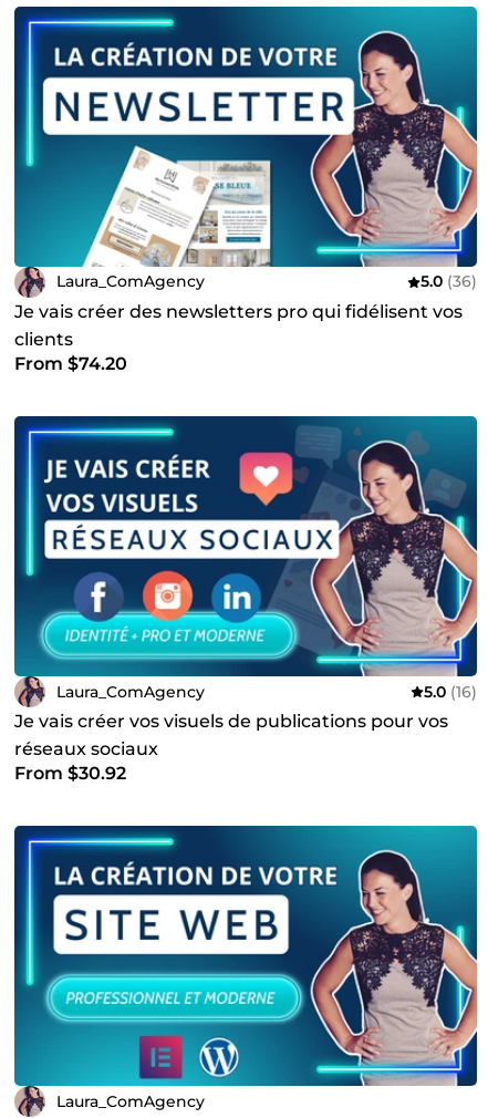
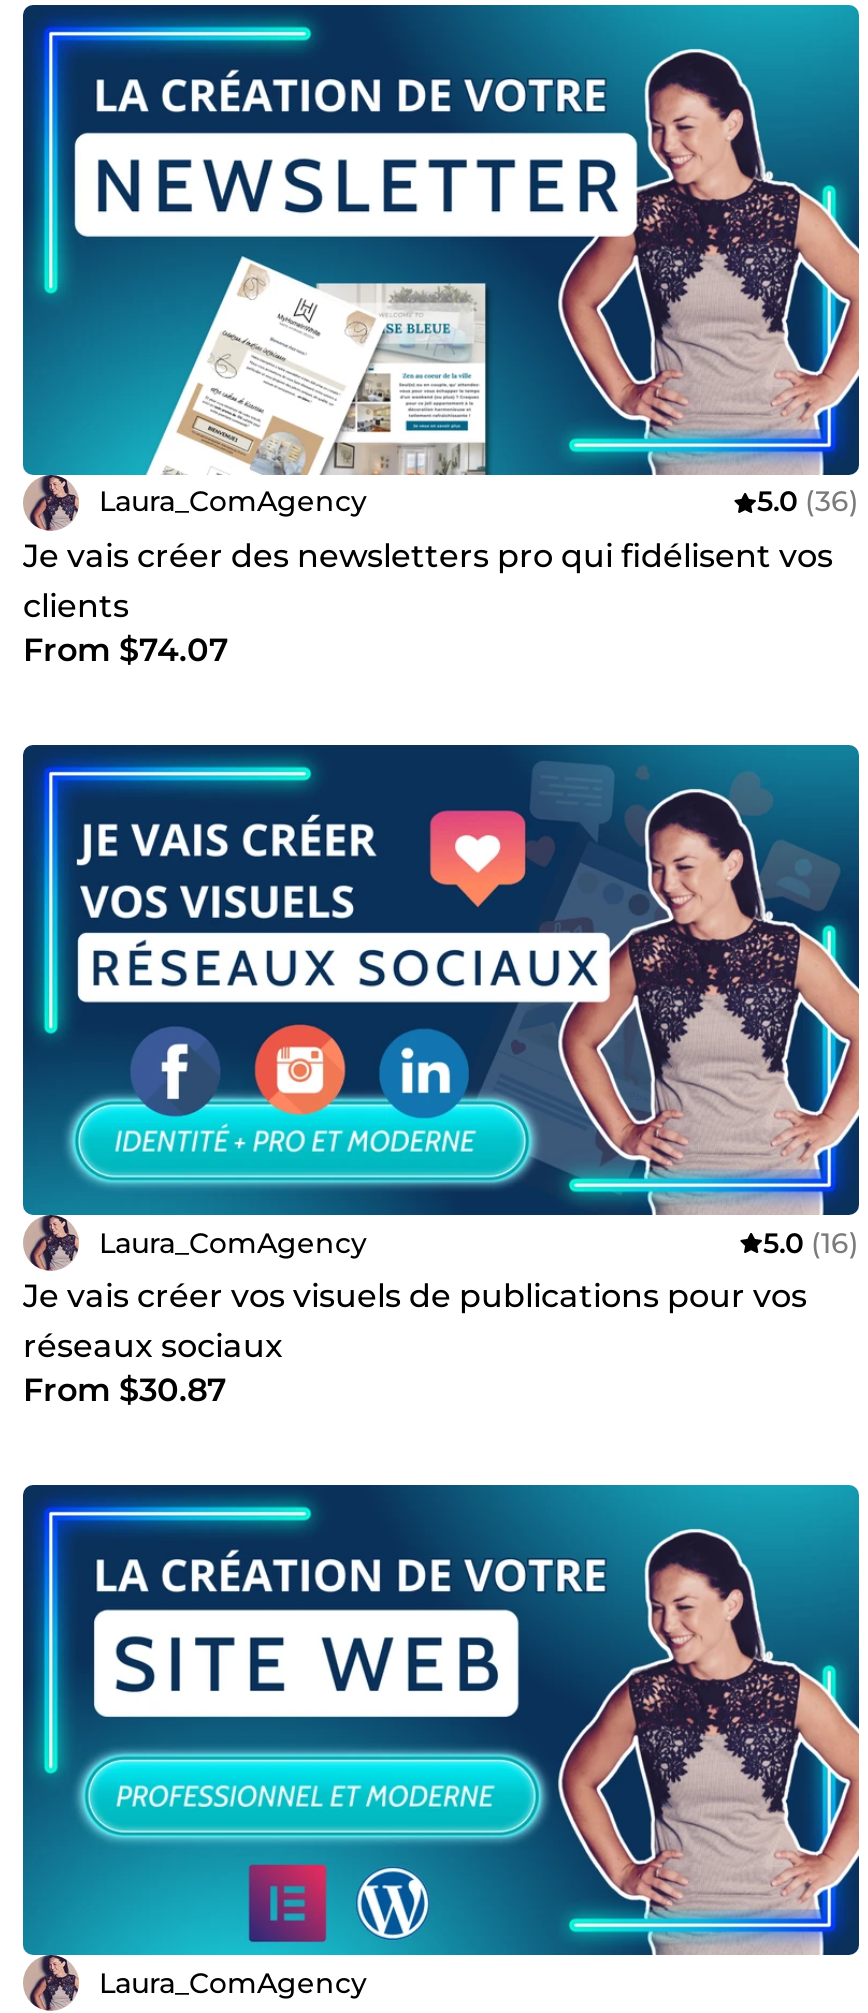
- From $74.20
+ From $74.07

- From $30.92
+ From $30.87
